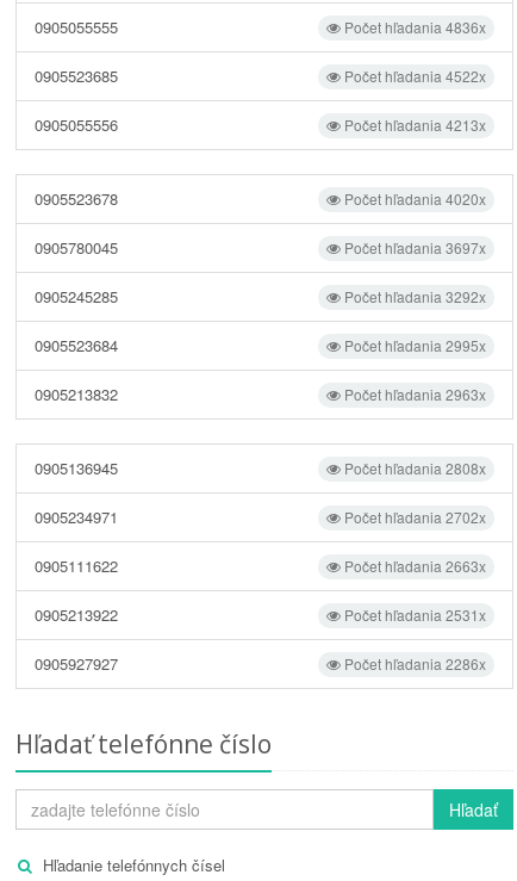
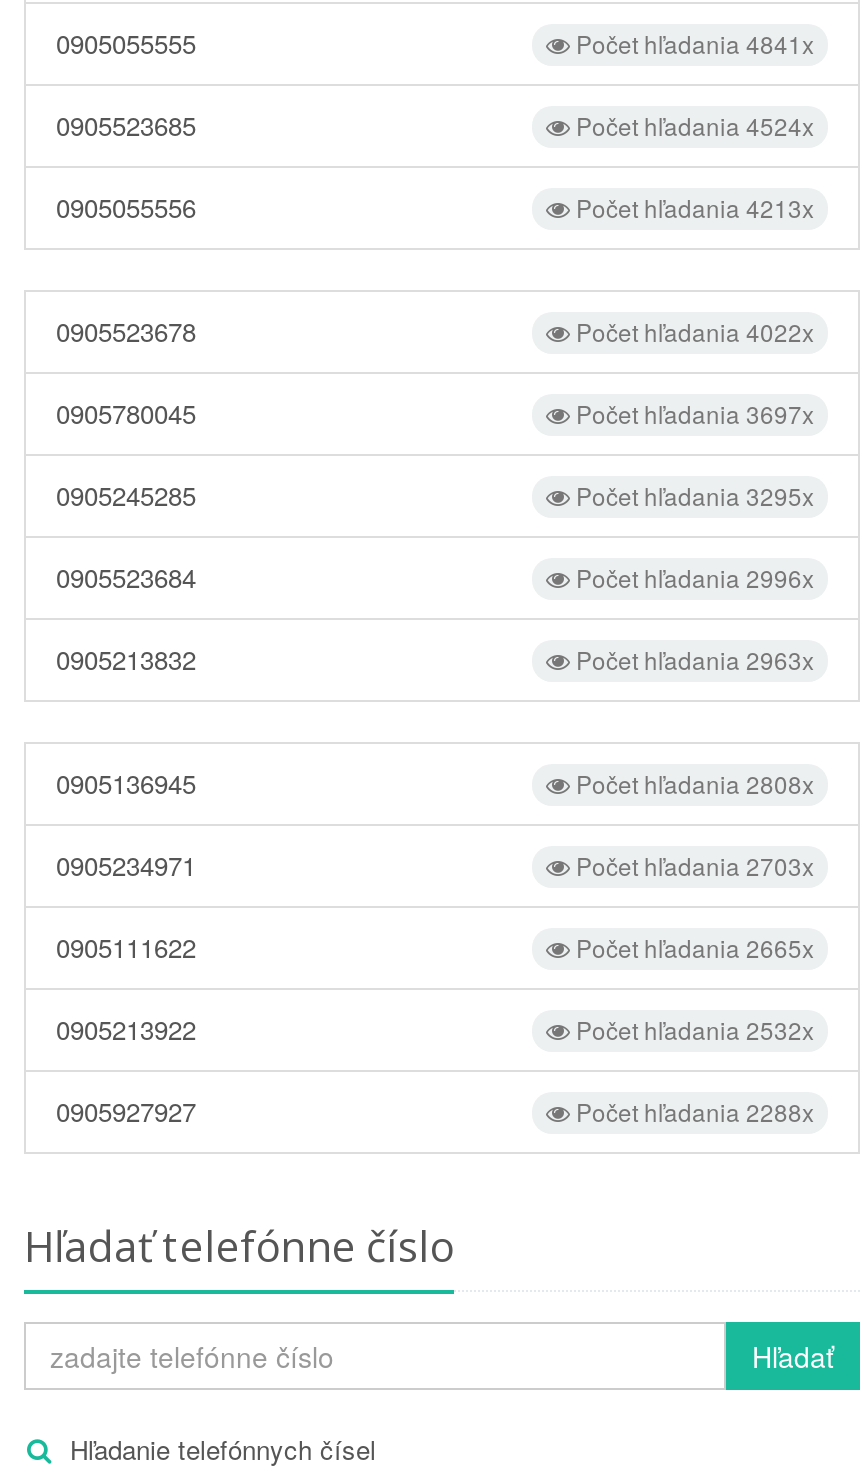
- Počet hľadania 4836x
+ Počet hľadania 4841x

- Počet hľadania 4522x
+ Počet hľadania 4524x

- Počet hľadania 4020x
+ Počet hľadania 4022x

- Počet hľadania 3292x
+ Počet hľadania 3295x

- Počet hľadania 2995x
+ Počet hľadania 2996x

- Počet hľadania 2702x
+ Počet hľadania 2703x

- Počet hľadania 2663x
+ Počet hľadania 2665x

- Počet hľadania 2531x
+ Počet hľadania 2532x

- Počet hľadania 2286x
+ Počet hľadania 2288x
